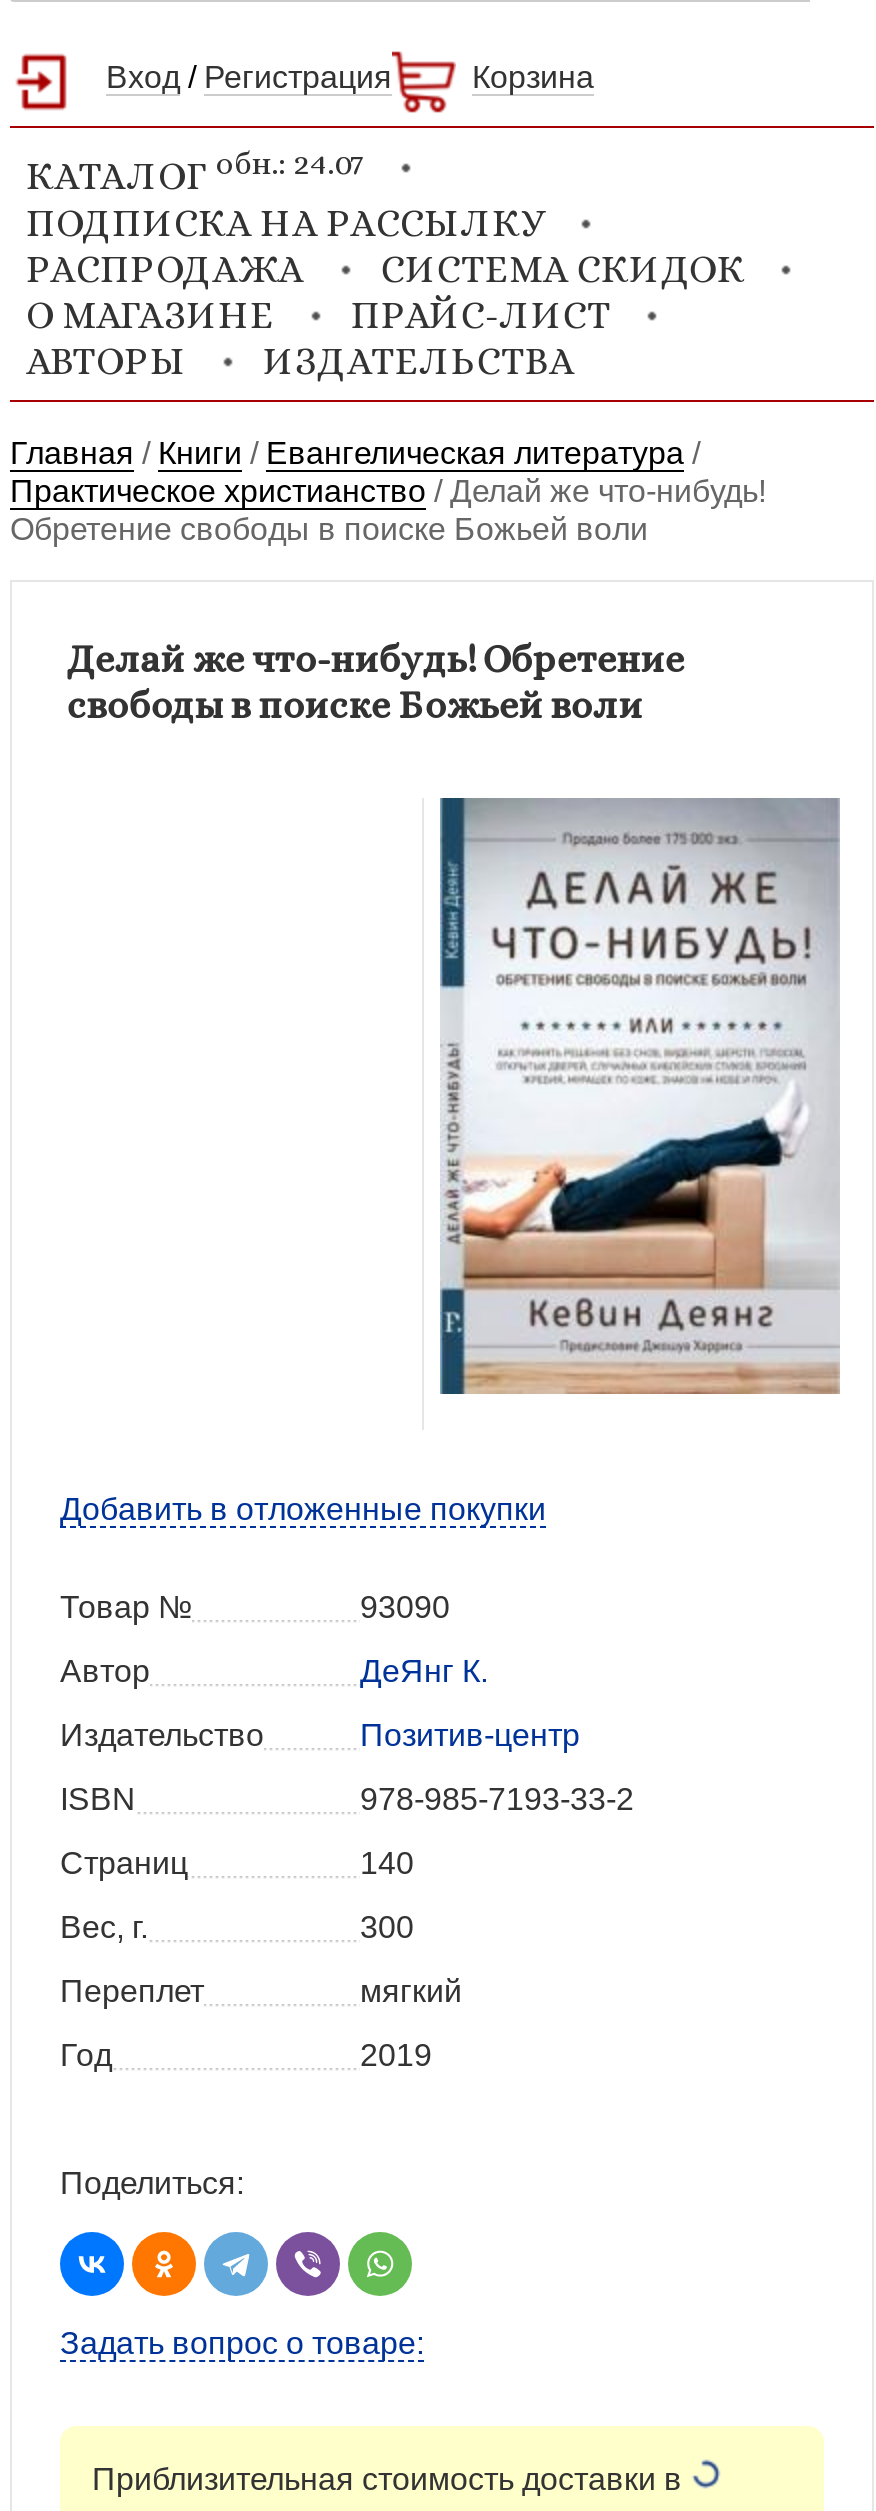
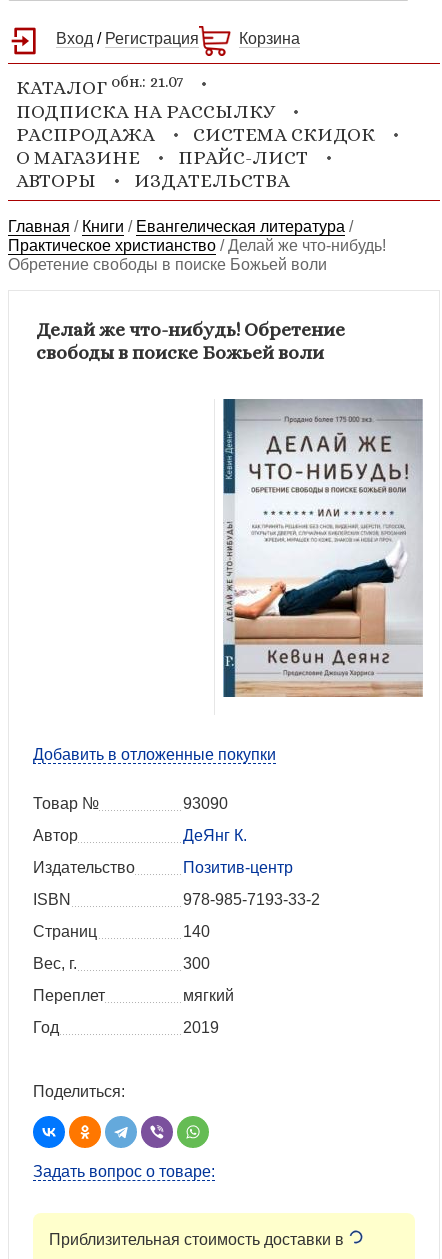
- КАТАЛОГ обн.: 24.07
+ КАТАЛОГ обн.: 21.07
